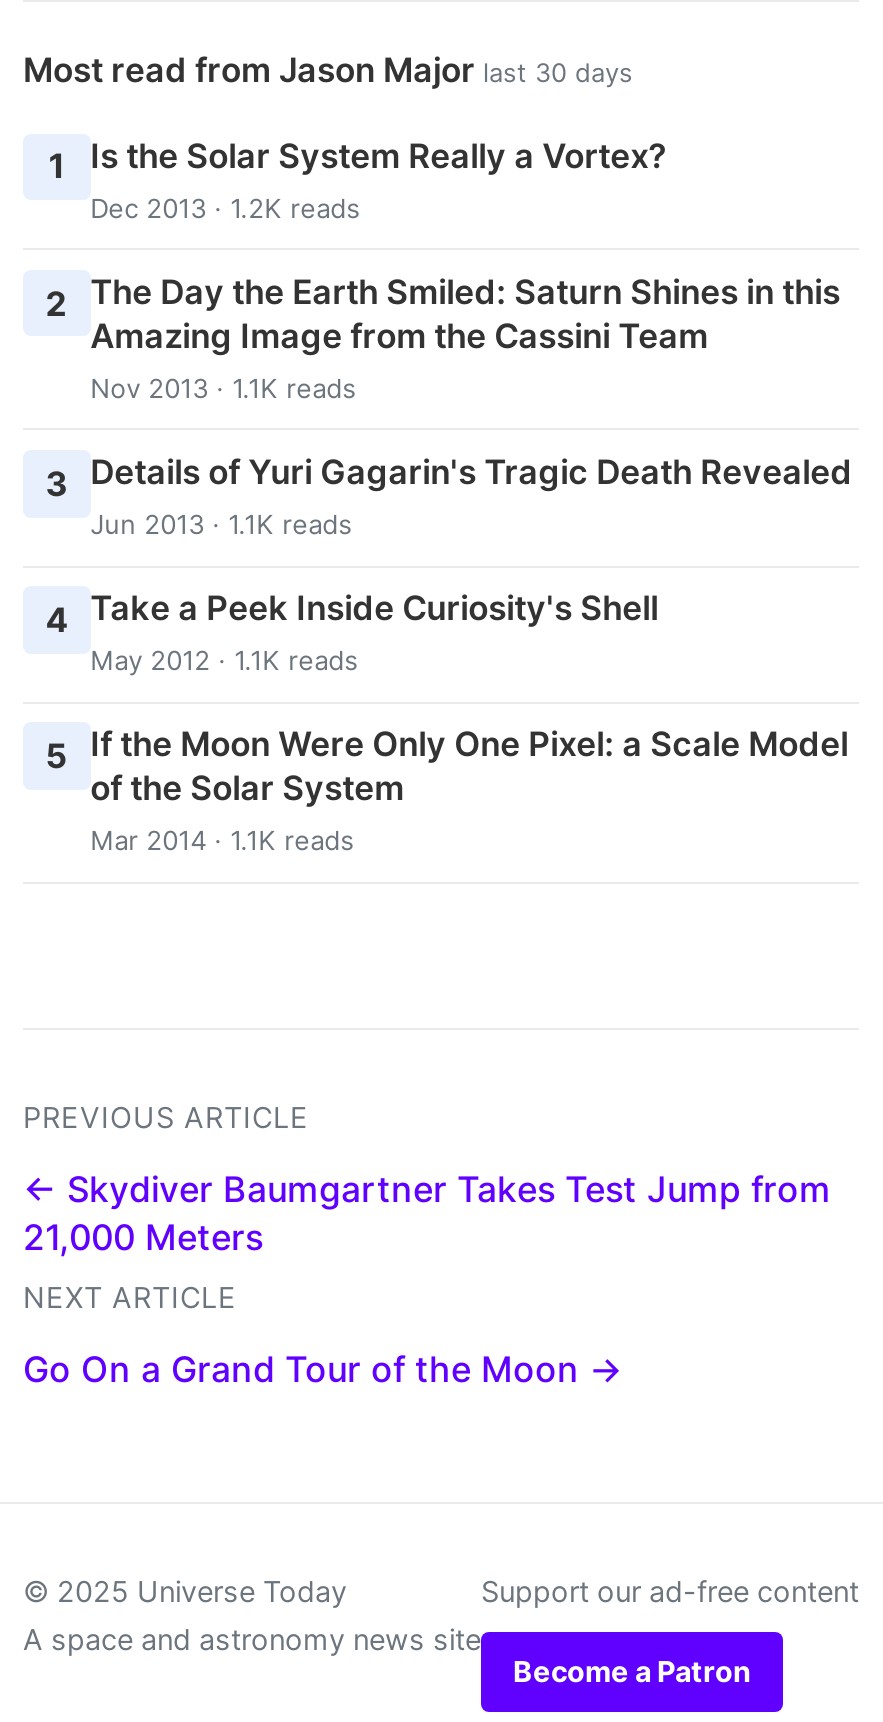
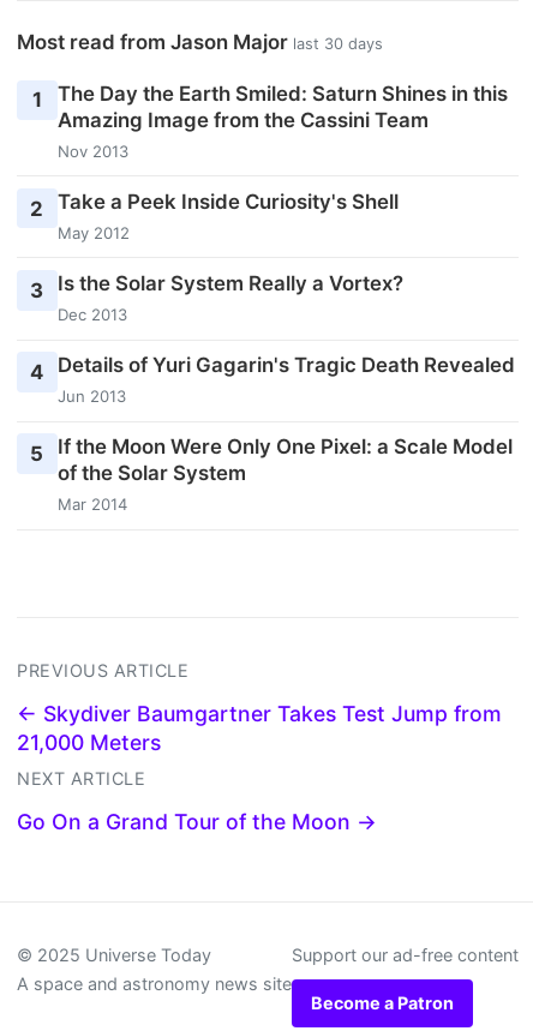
- Is the Solar System Really a Vortex?
- Dec 2013 · 1.2K reads
- 2 The Day the Earth Smiled: Saturn Shines in this
+ The Day the Earth Smiled: Saturn Shines in this

moved up: Amazing Image from the Cassini Team

- Nov 2013 · 1.1K reads
- 3 Details of Yuri Gagarin's Tragic Death Revealed
- Jun 2013 · 1.1K reads
- 4 Take a Peek Inside Curiosity's Shell
- May 2012 · 1.1K reads
+ Nov 2013
+ 2 Take a Peek Inside Curiosity's Shell
+ May 2012
+ 3 Is the Solar System Really a Vortex?
+ Dec 2013
+ 4 Details of Yuri Gagarin's Tragic Death Revealed
+ Jun 2013

- Mar 2014 · 1.1K reads
+ Mar 2014
